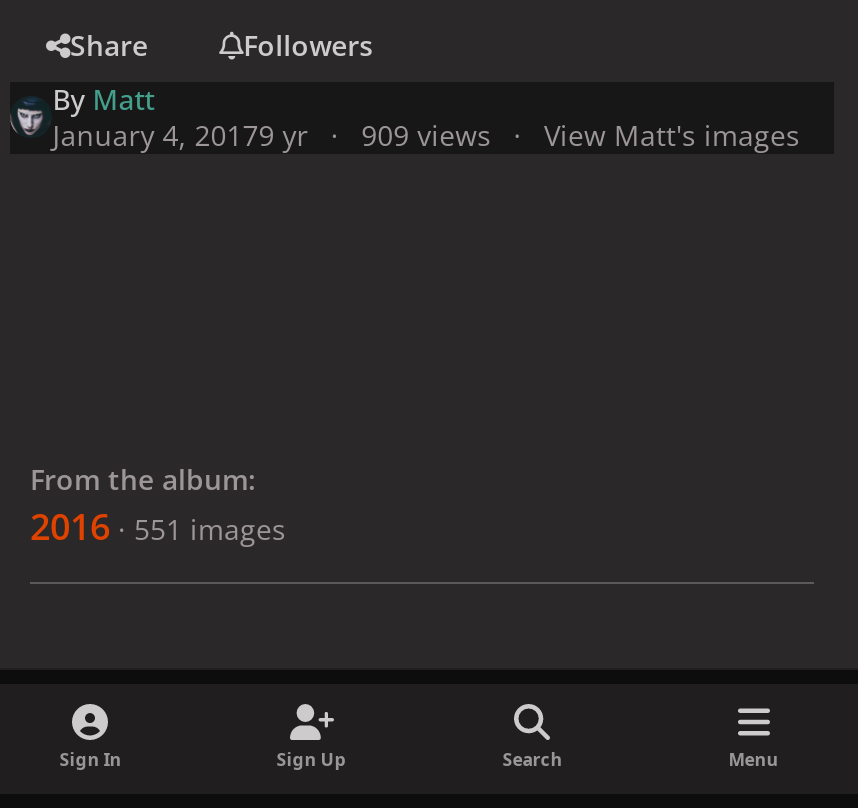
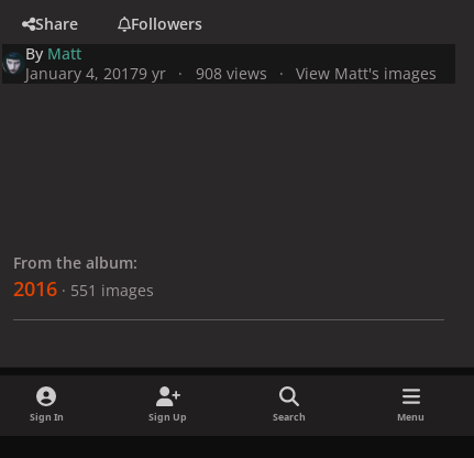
- January 4, 20179 yr 909 views View Matt's images
+ January 4, 20179 yr 908 views View Matt's images
